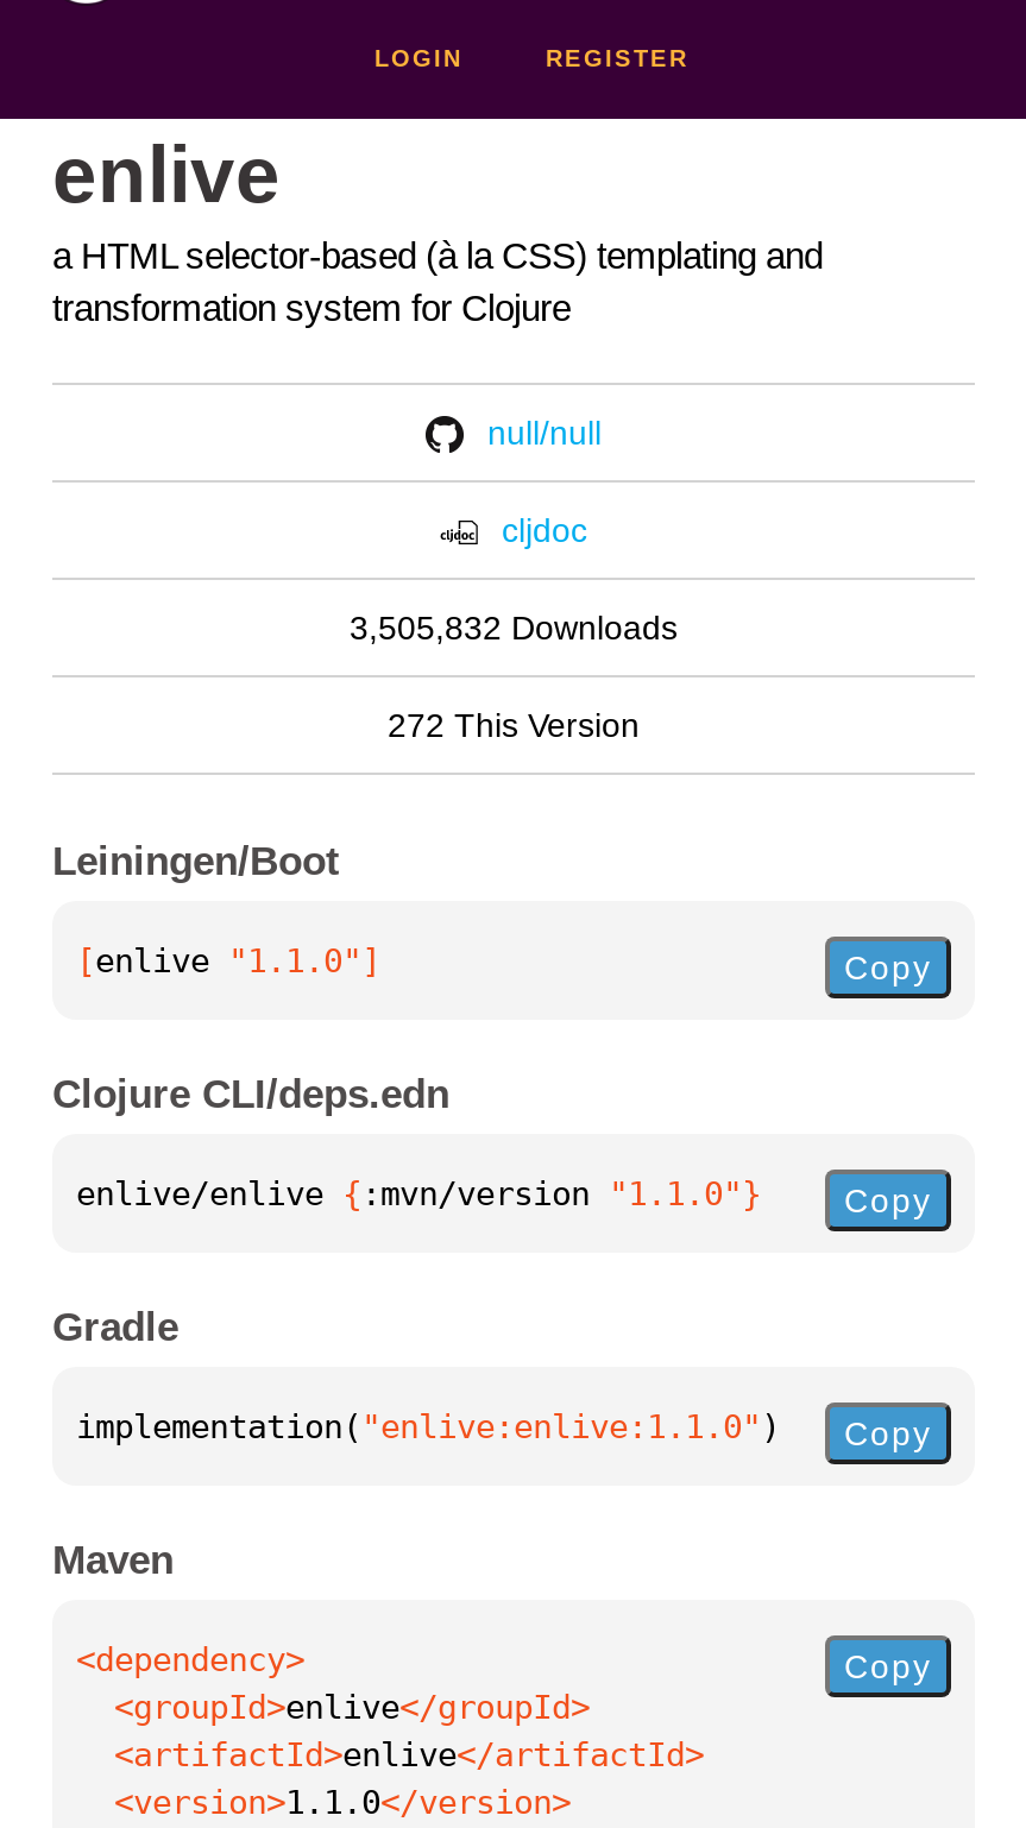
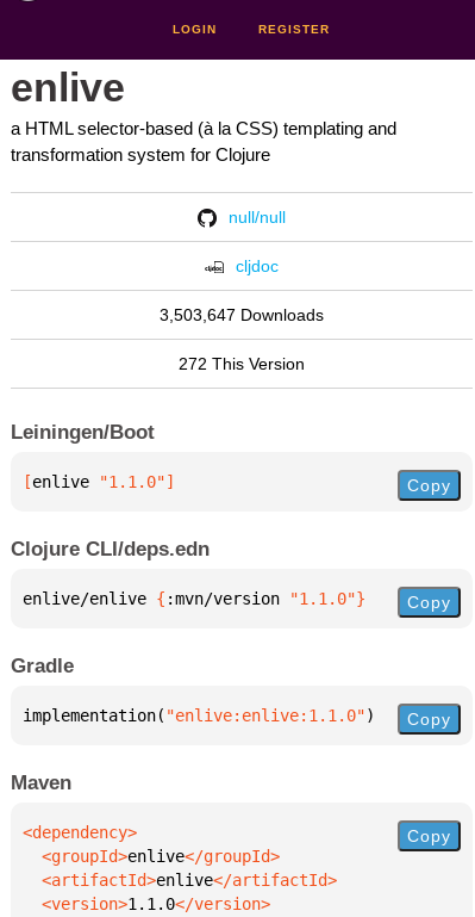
- 3,505,832 Downloads
+ 3,503,647 Downloads
